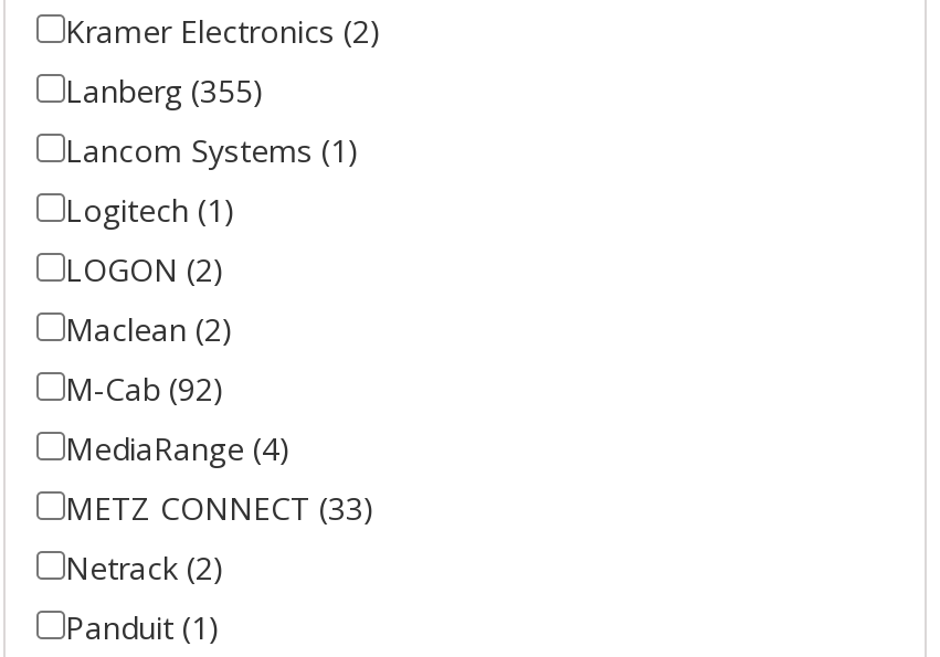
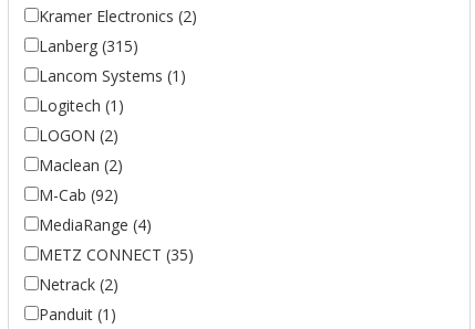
- Lanberg (355)
+ Lanberg (315)

- METZ CONNECT (33)
+ METZ CONNECT (35)
